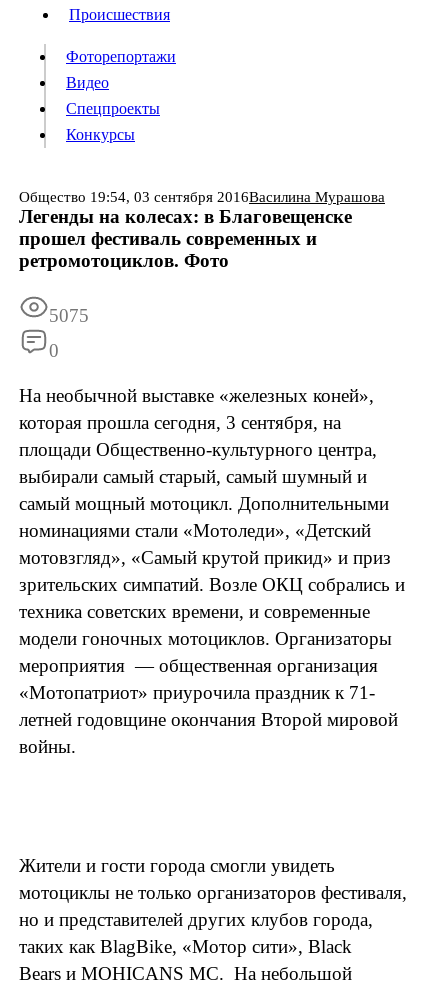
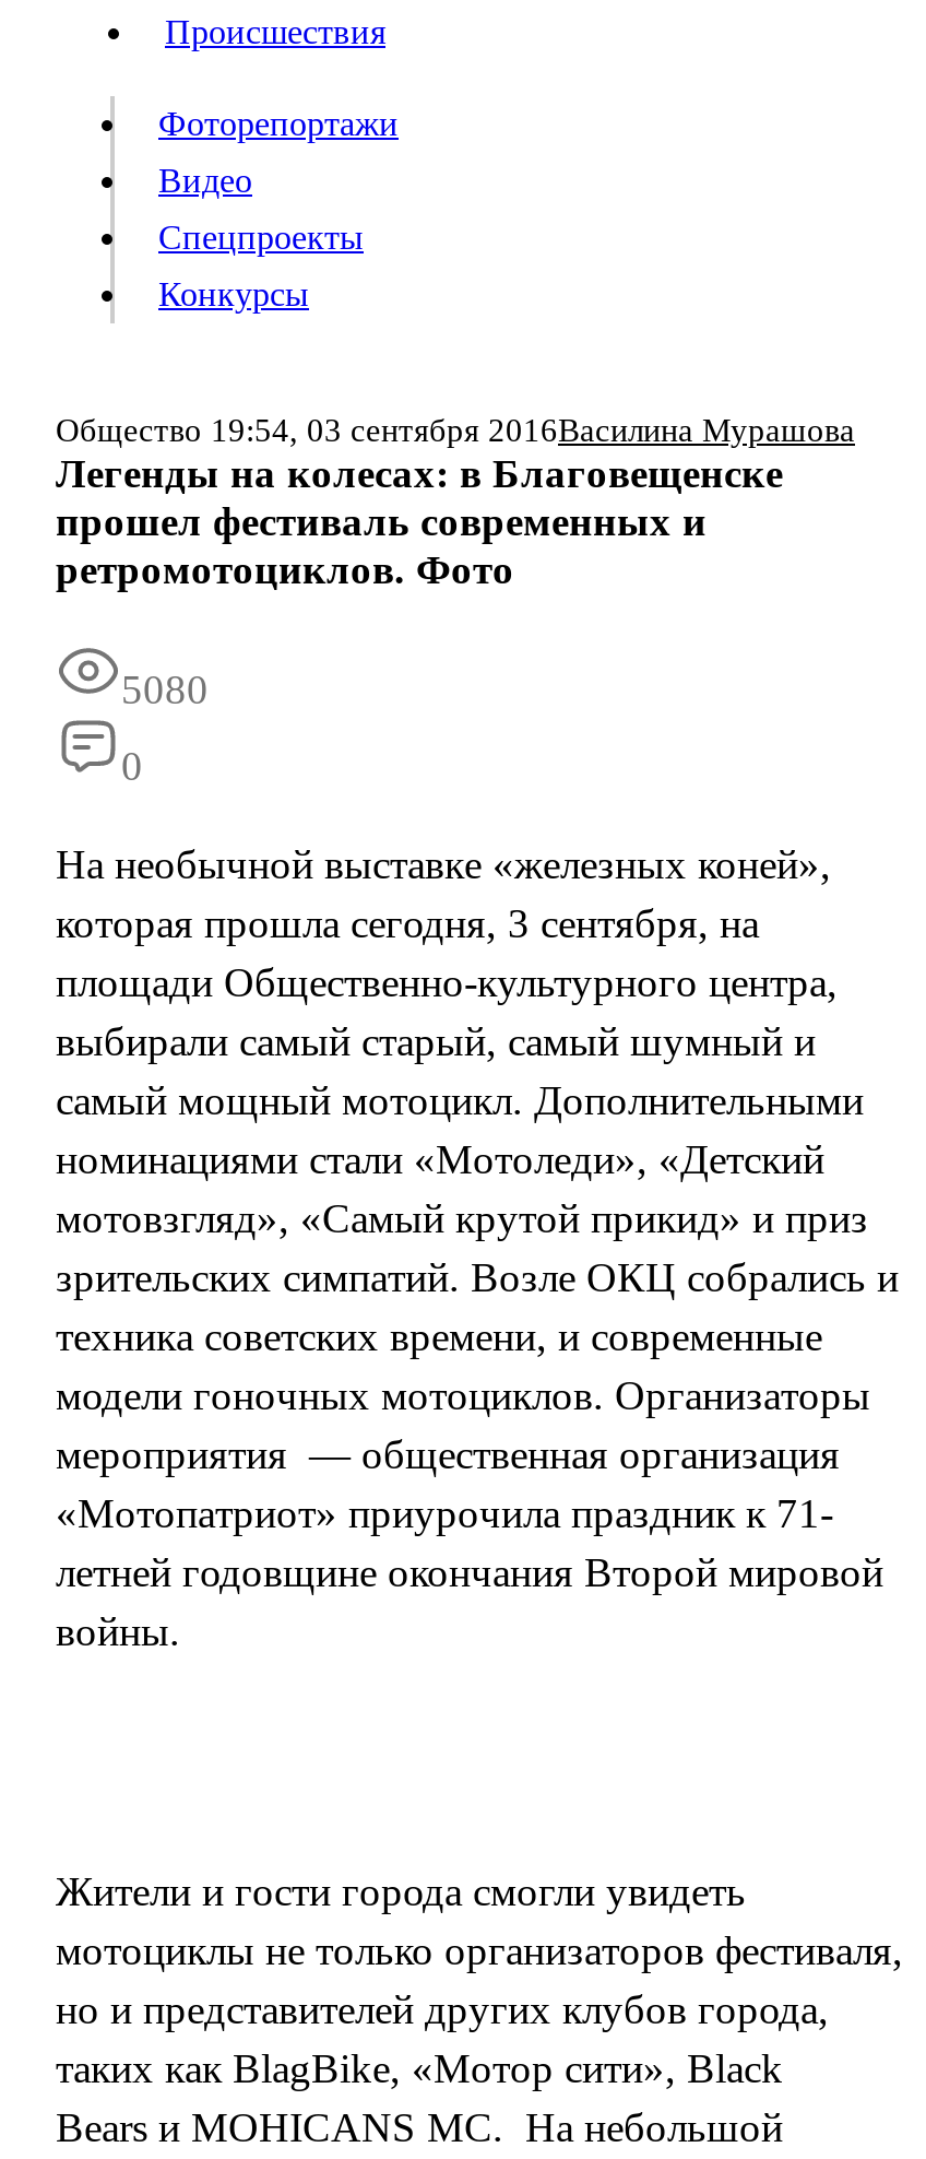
- 5075
+ 5080
